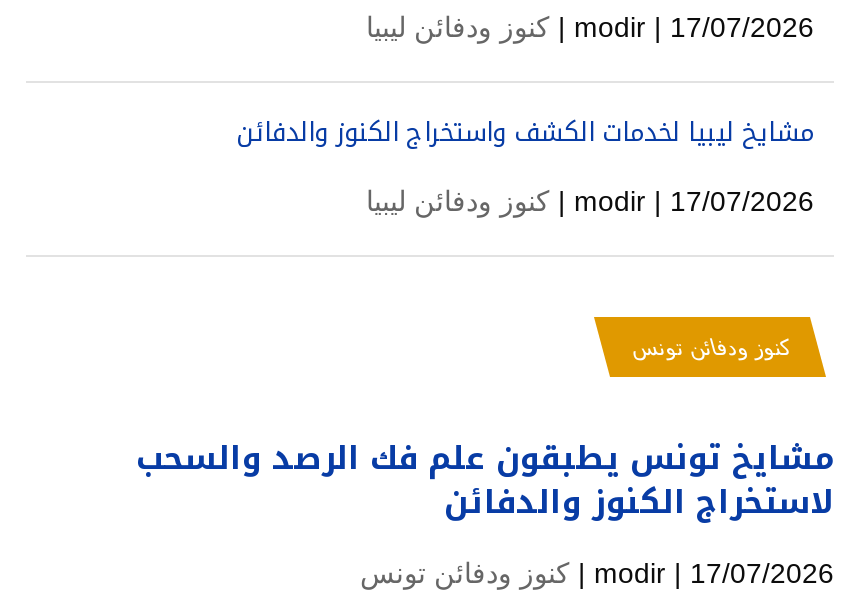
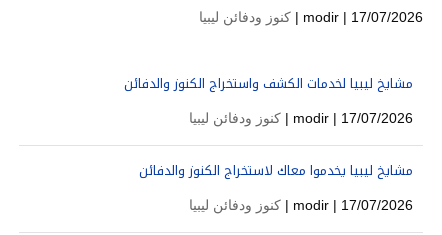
- كنوز ودفائن تونس
- مشايخ تونس يطبقون علم فك الرصد والسحب
- لاستخراج الكنوز والدفائن
+ مشايخ ليبيا يخدموا معاك لاستخراج الكنوز والدفائن

- كنوز ودفائن تونس
+ كنوز ودفائن ليبيا
